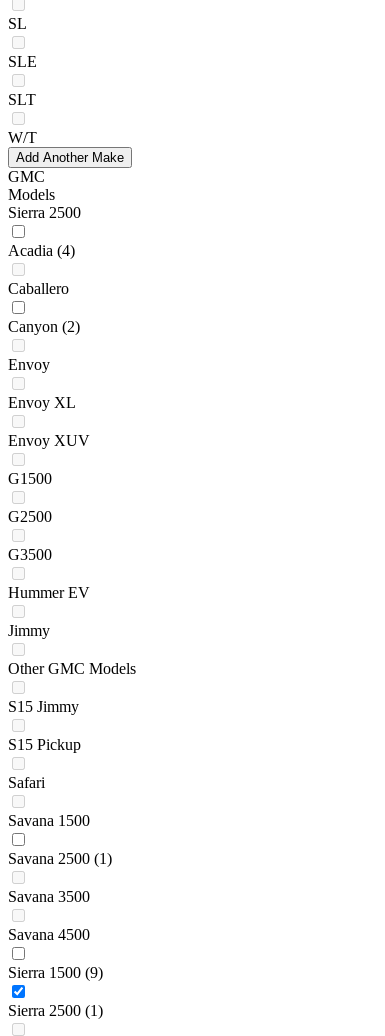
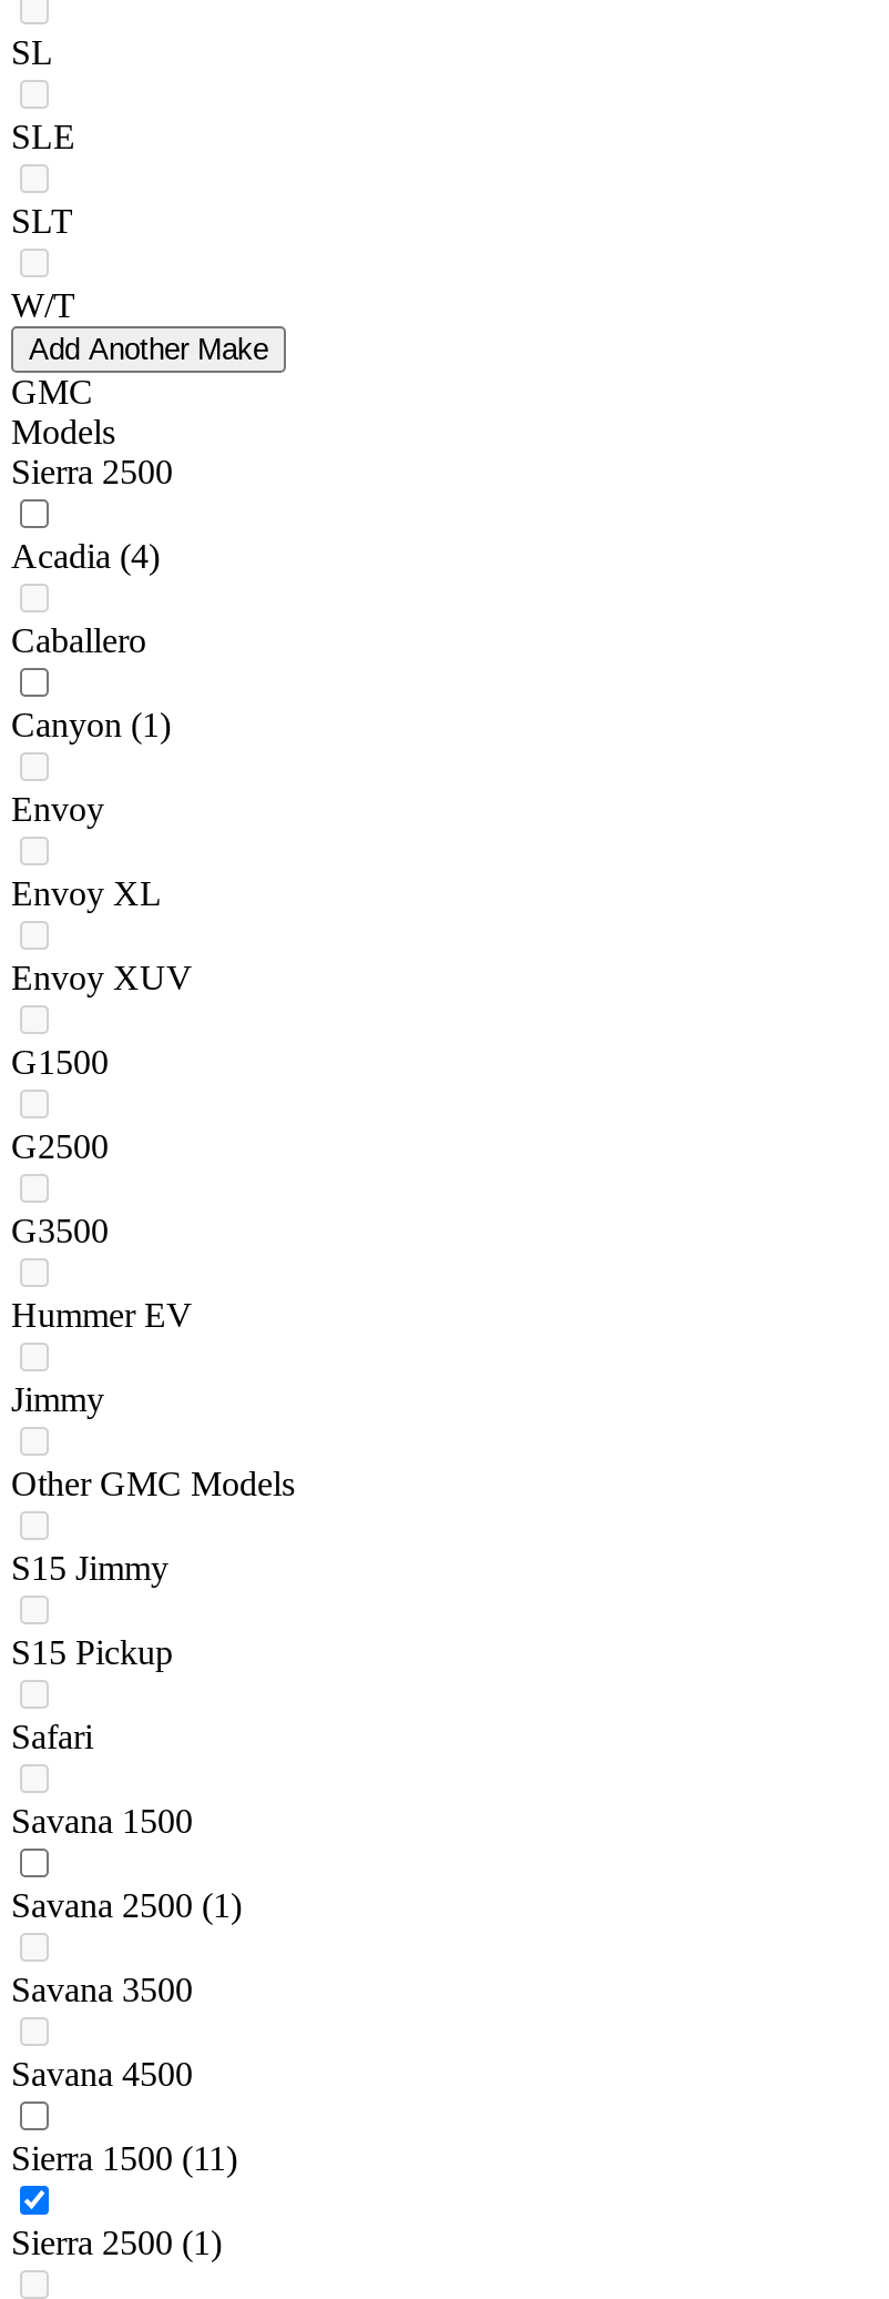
- Canyon (2)
+ Canyon (1)

- Sierra 1500 (9)
+ Sierra 1500 (11)
